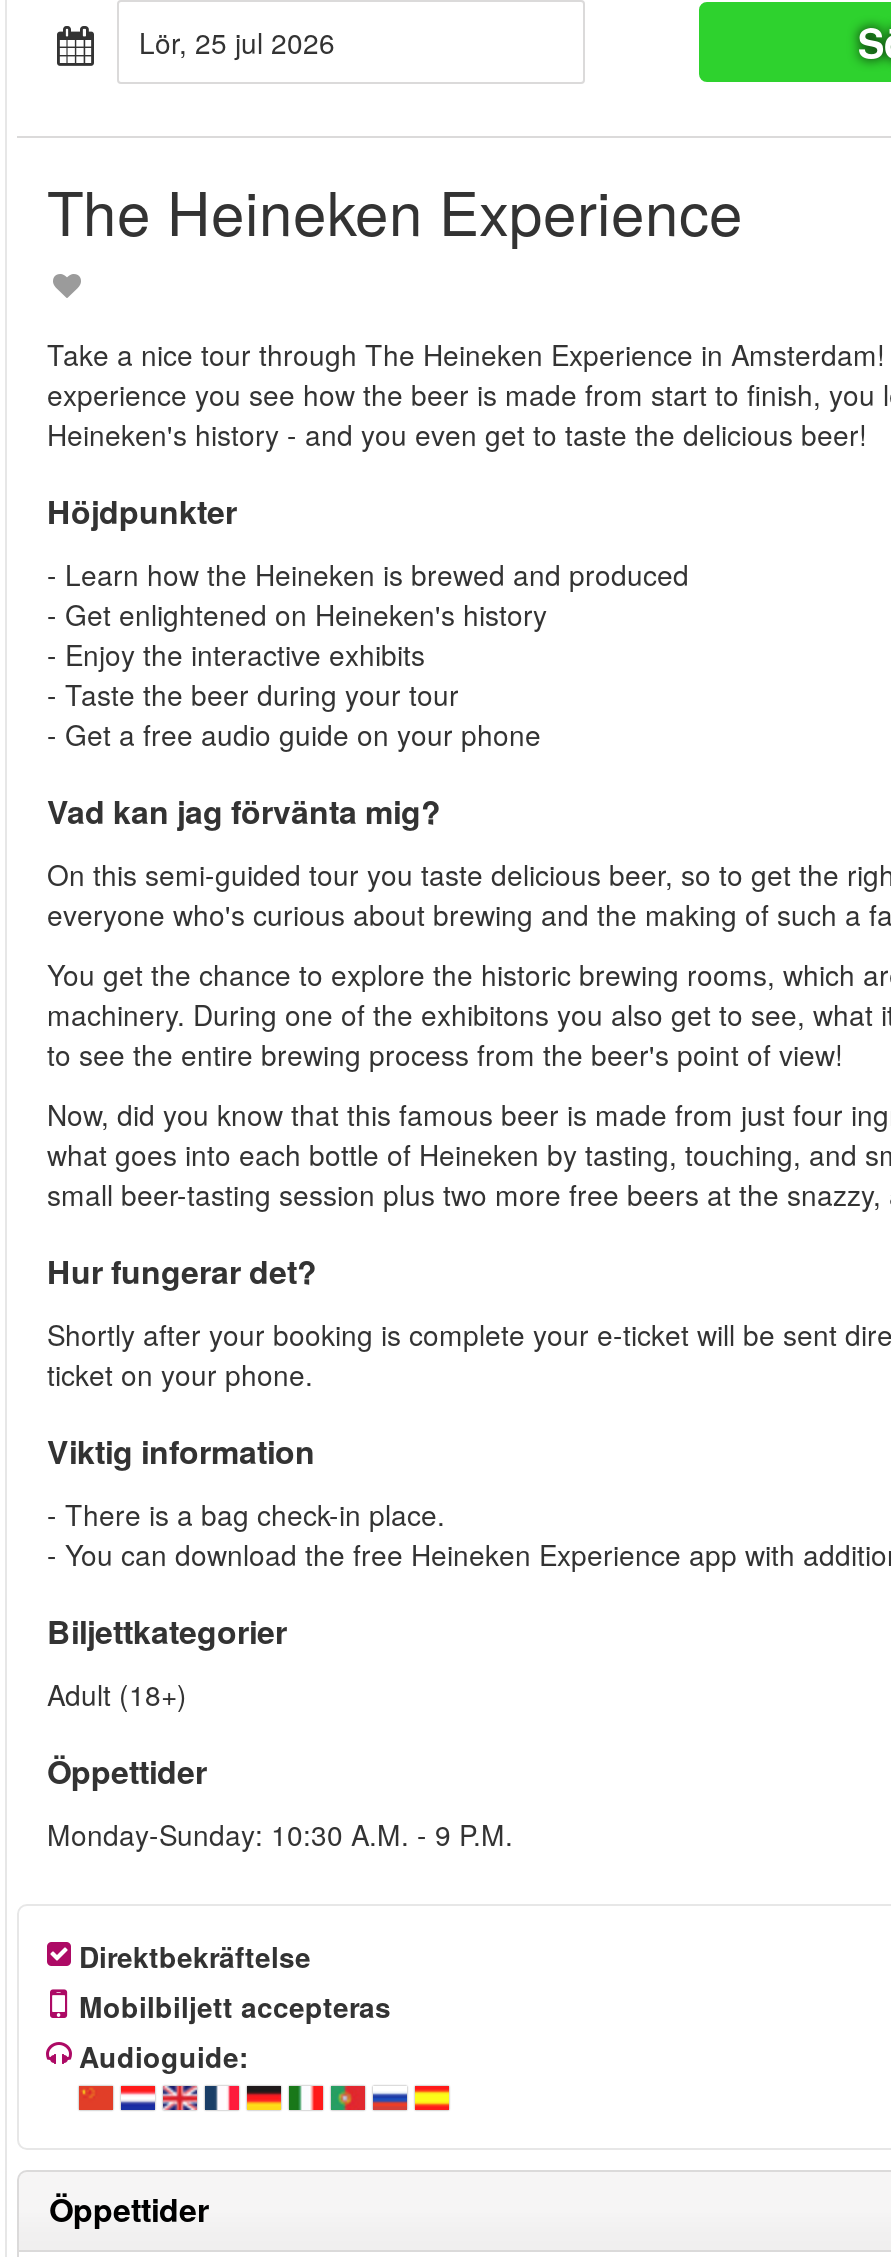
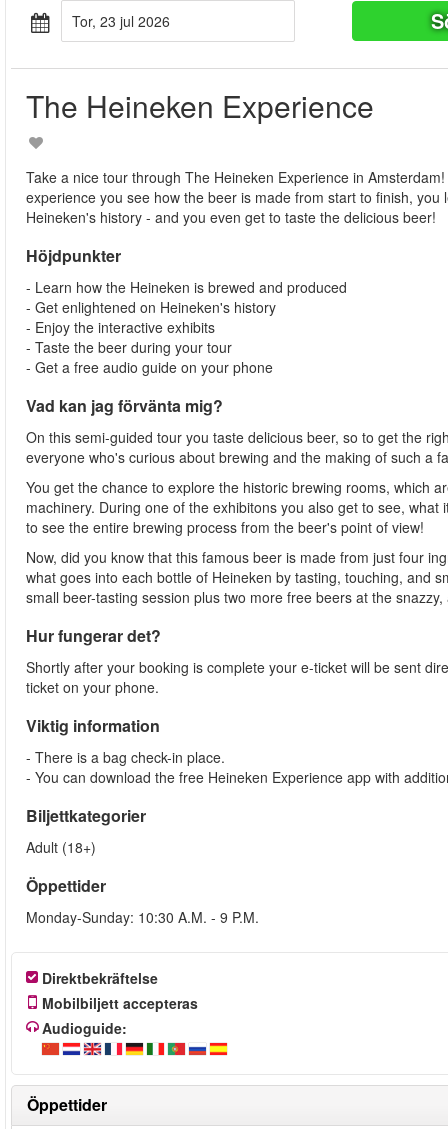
- lör, 25 jul 2026
+ tor, 23 jul 2026
